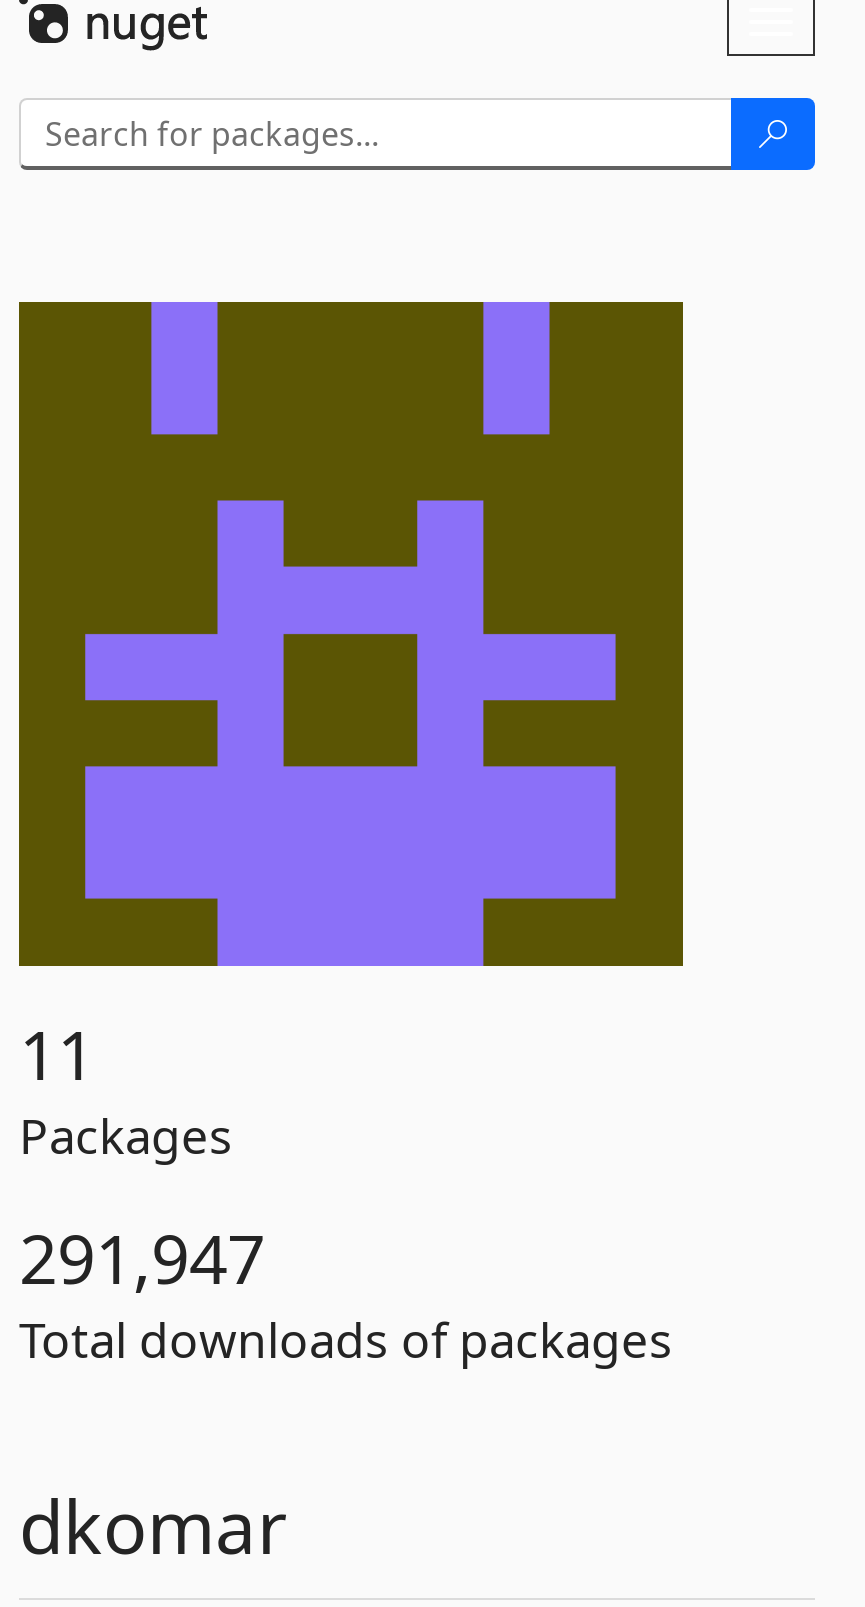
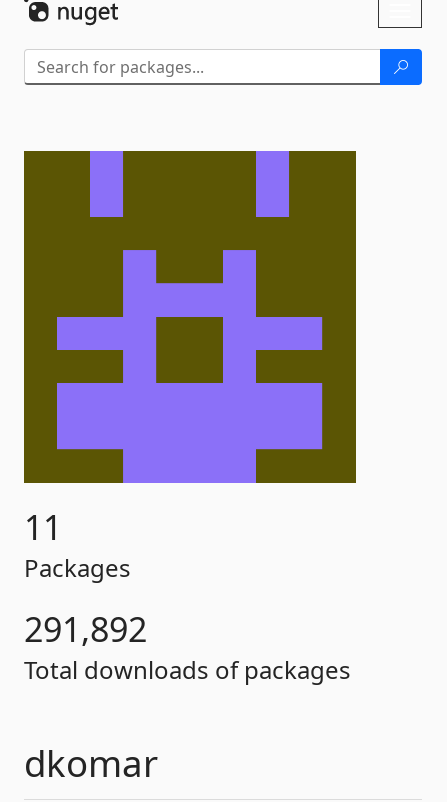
- 291,947
+ 291,892
